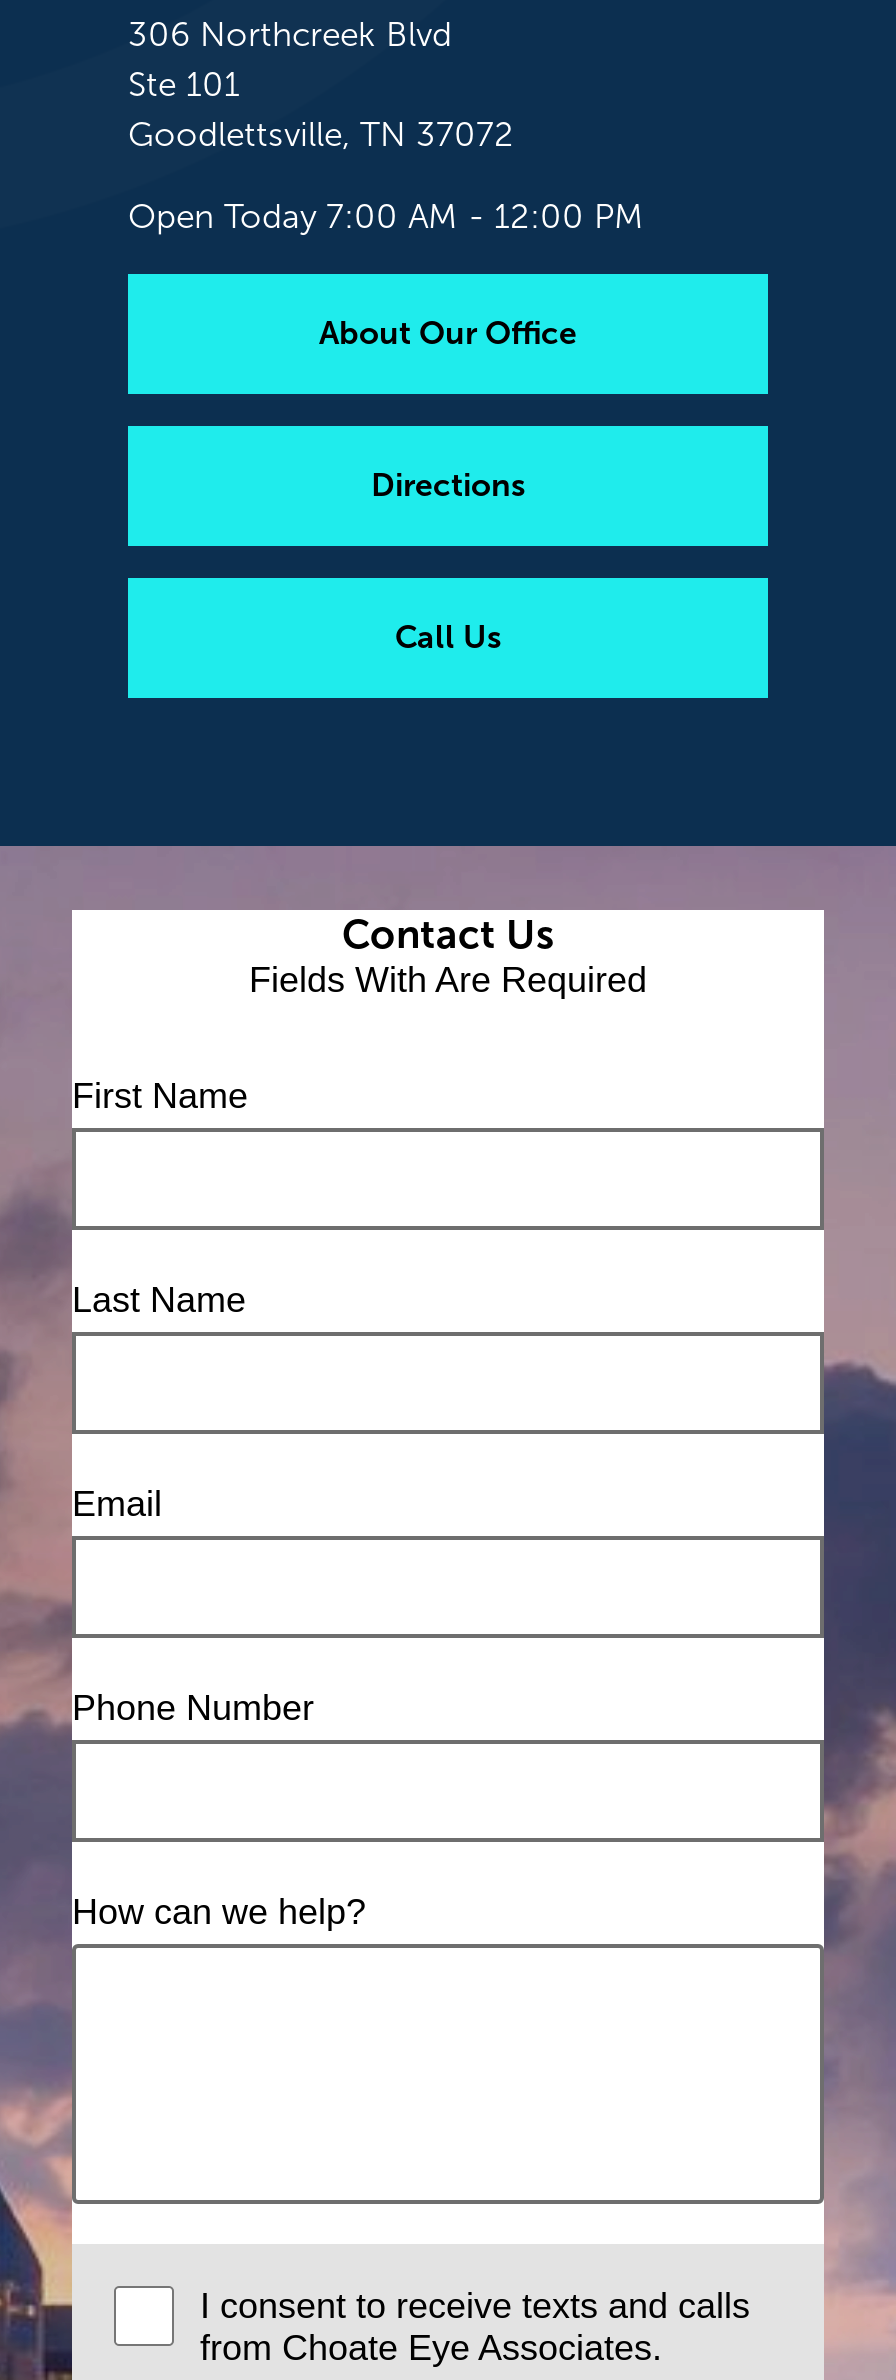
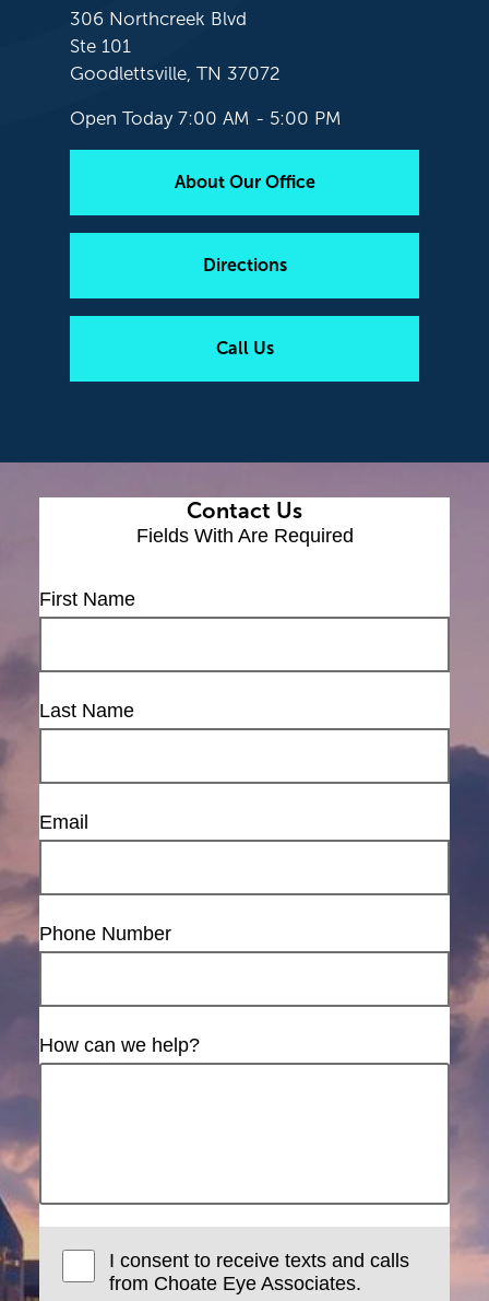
- Open Today 7:00 AM - 12:00 PM
+ Open Today 7:00 AM - 5:00 PM
